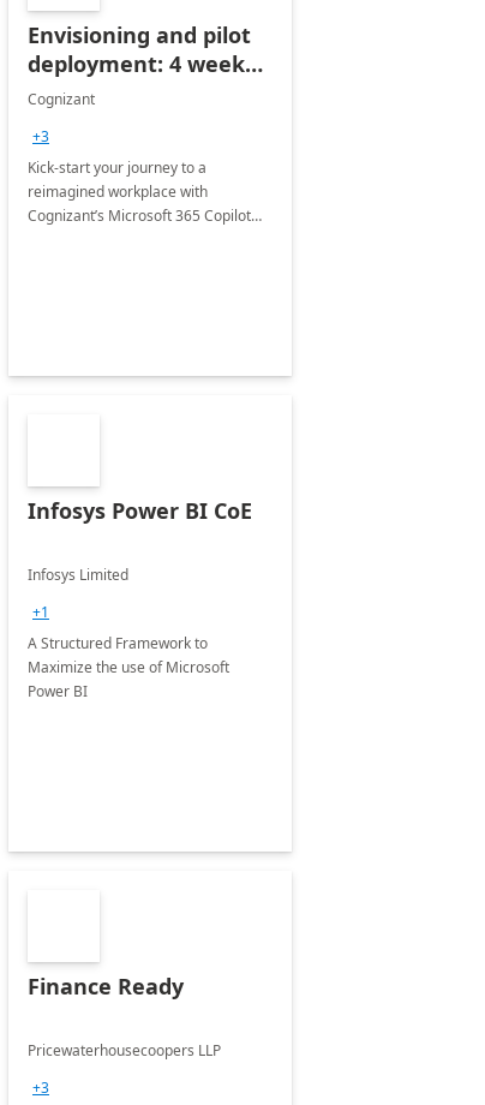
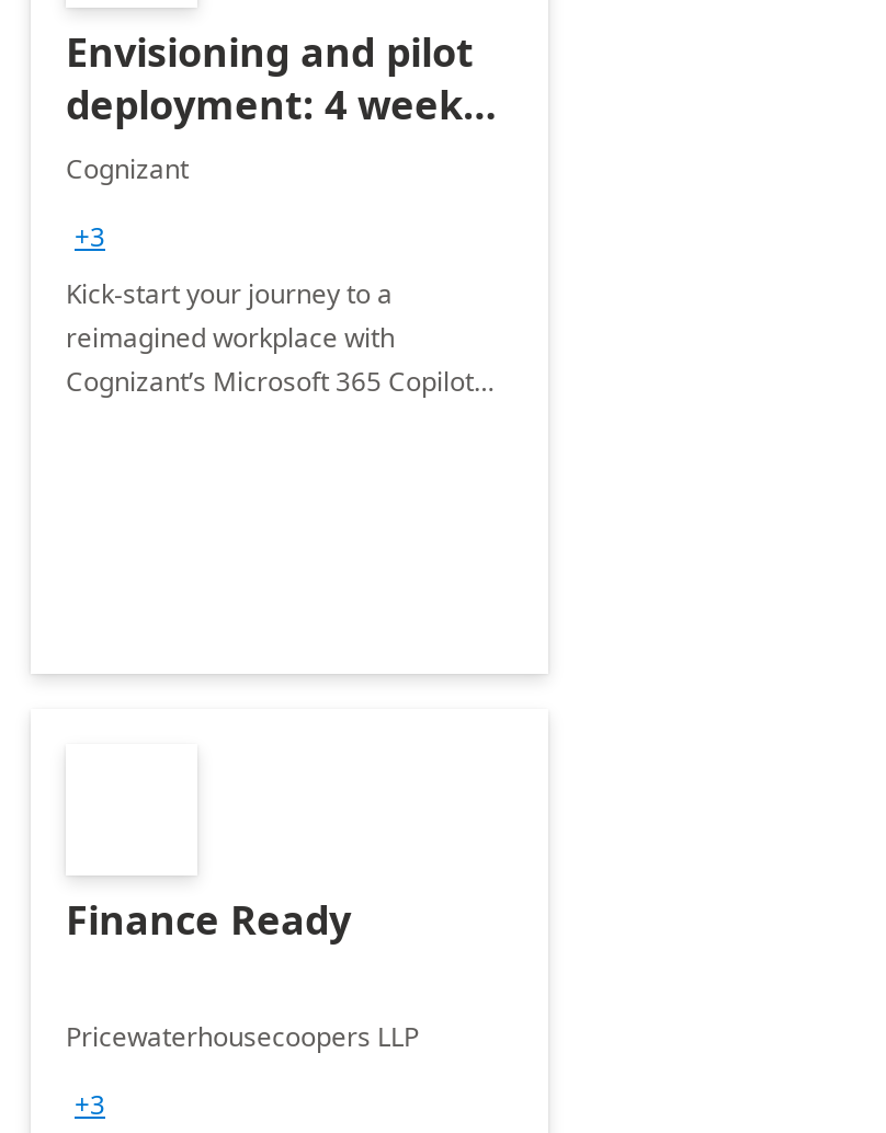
- Infosys Power BI CoE
- Infosys Limited
- +1
- A Structured Framework to
- Maximize the use of Microsoft
- Power BI
